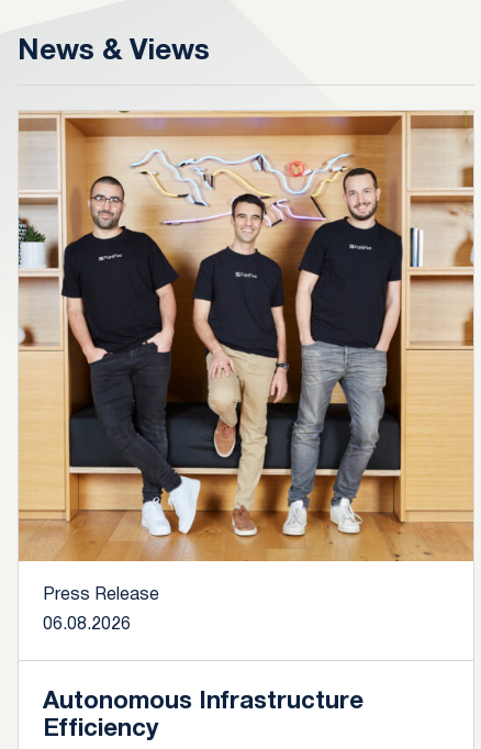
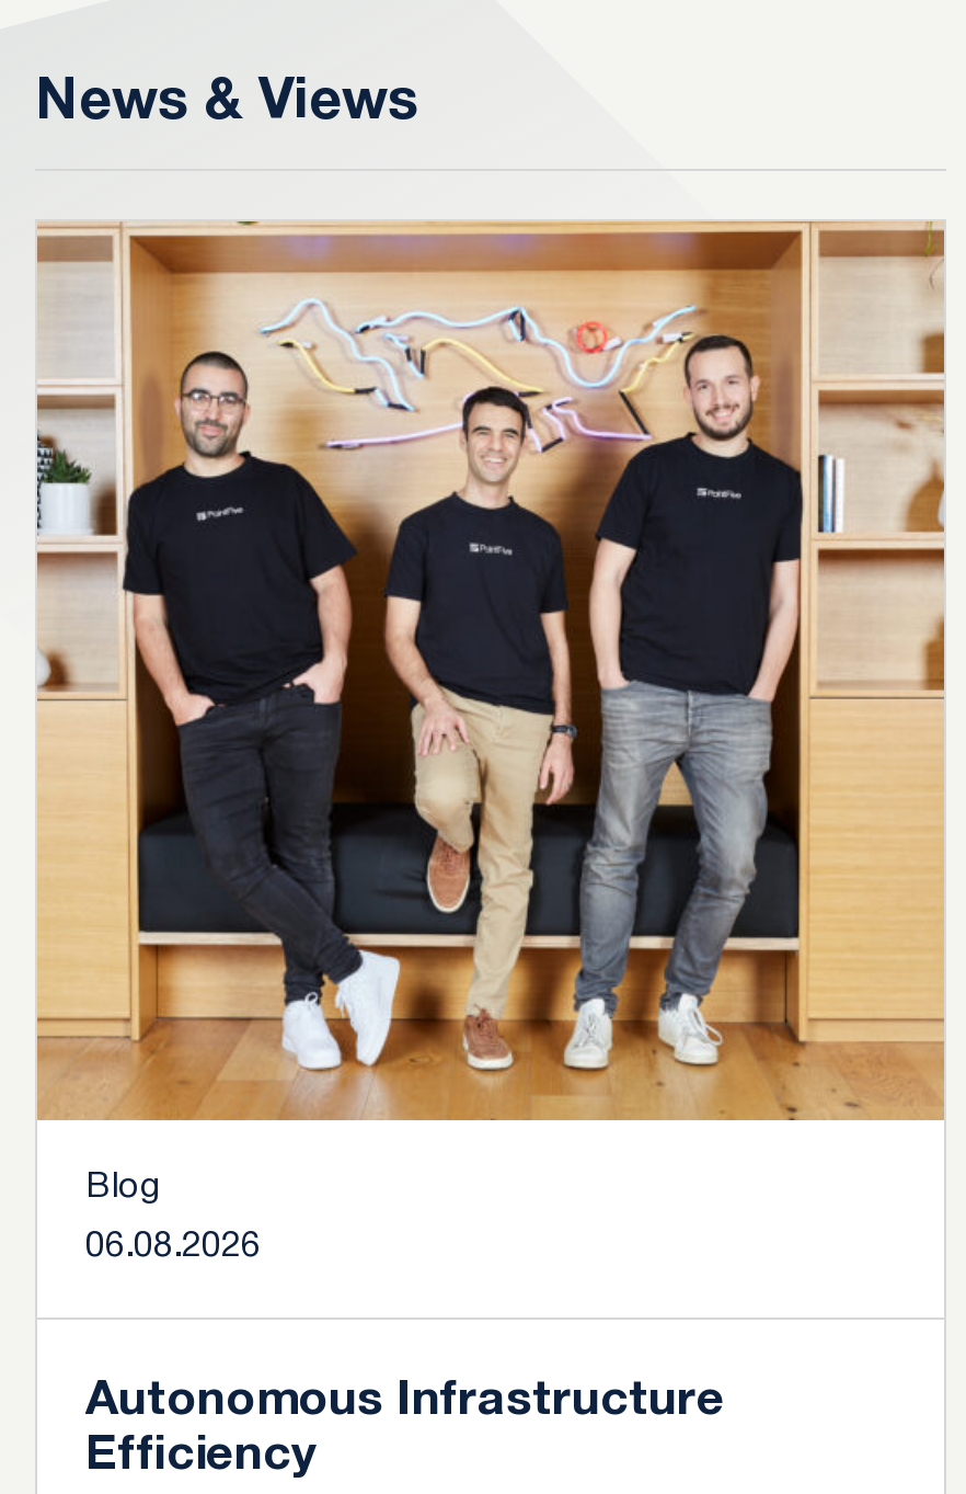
- Press Release
+ Blog
